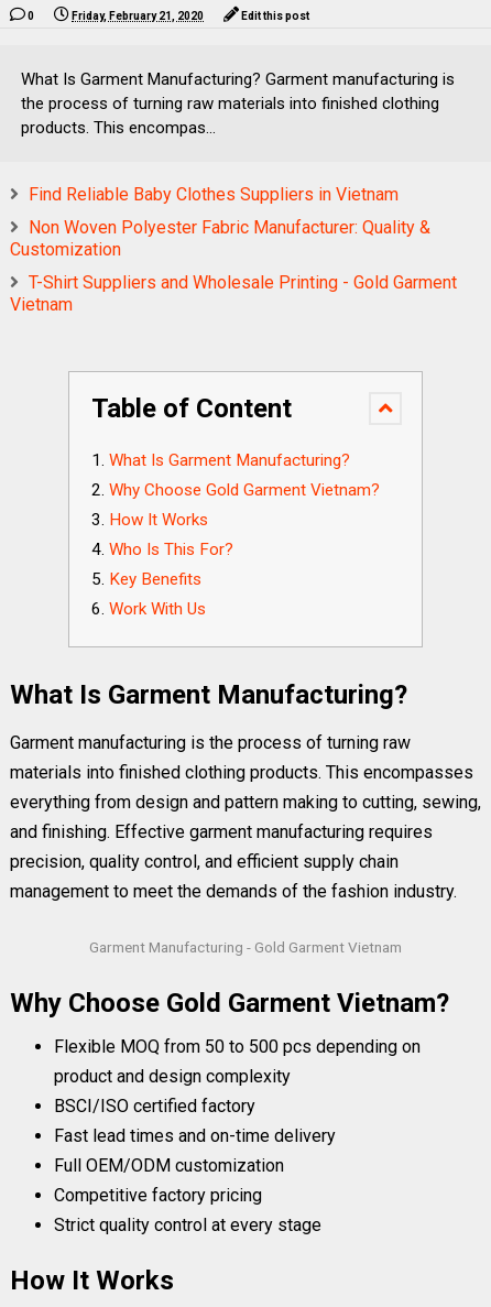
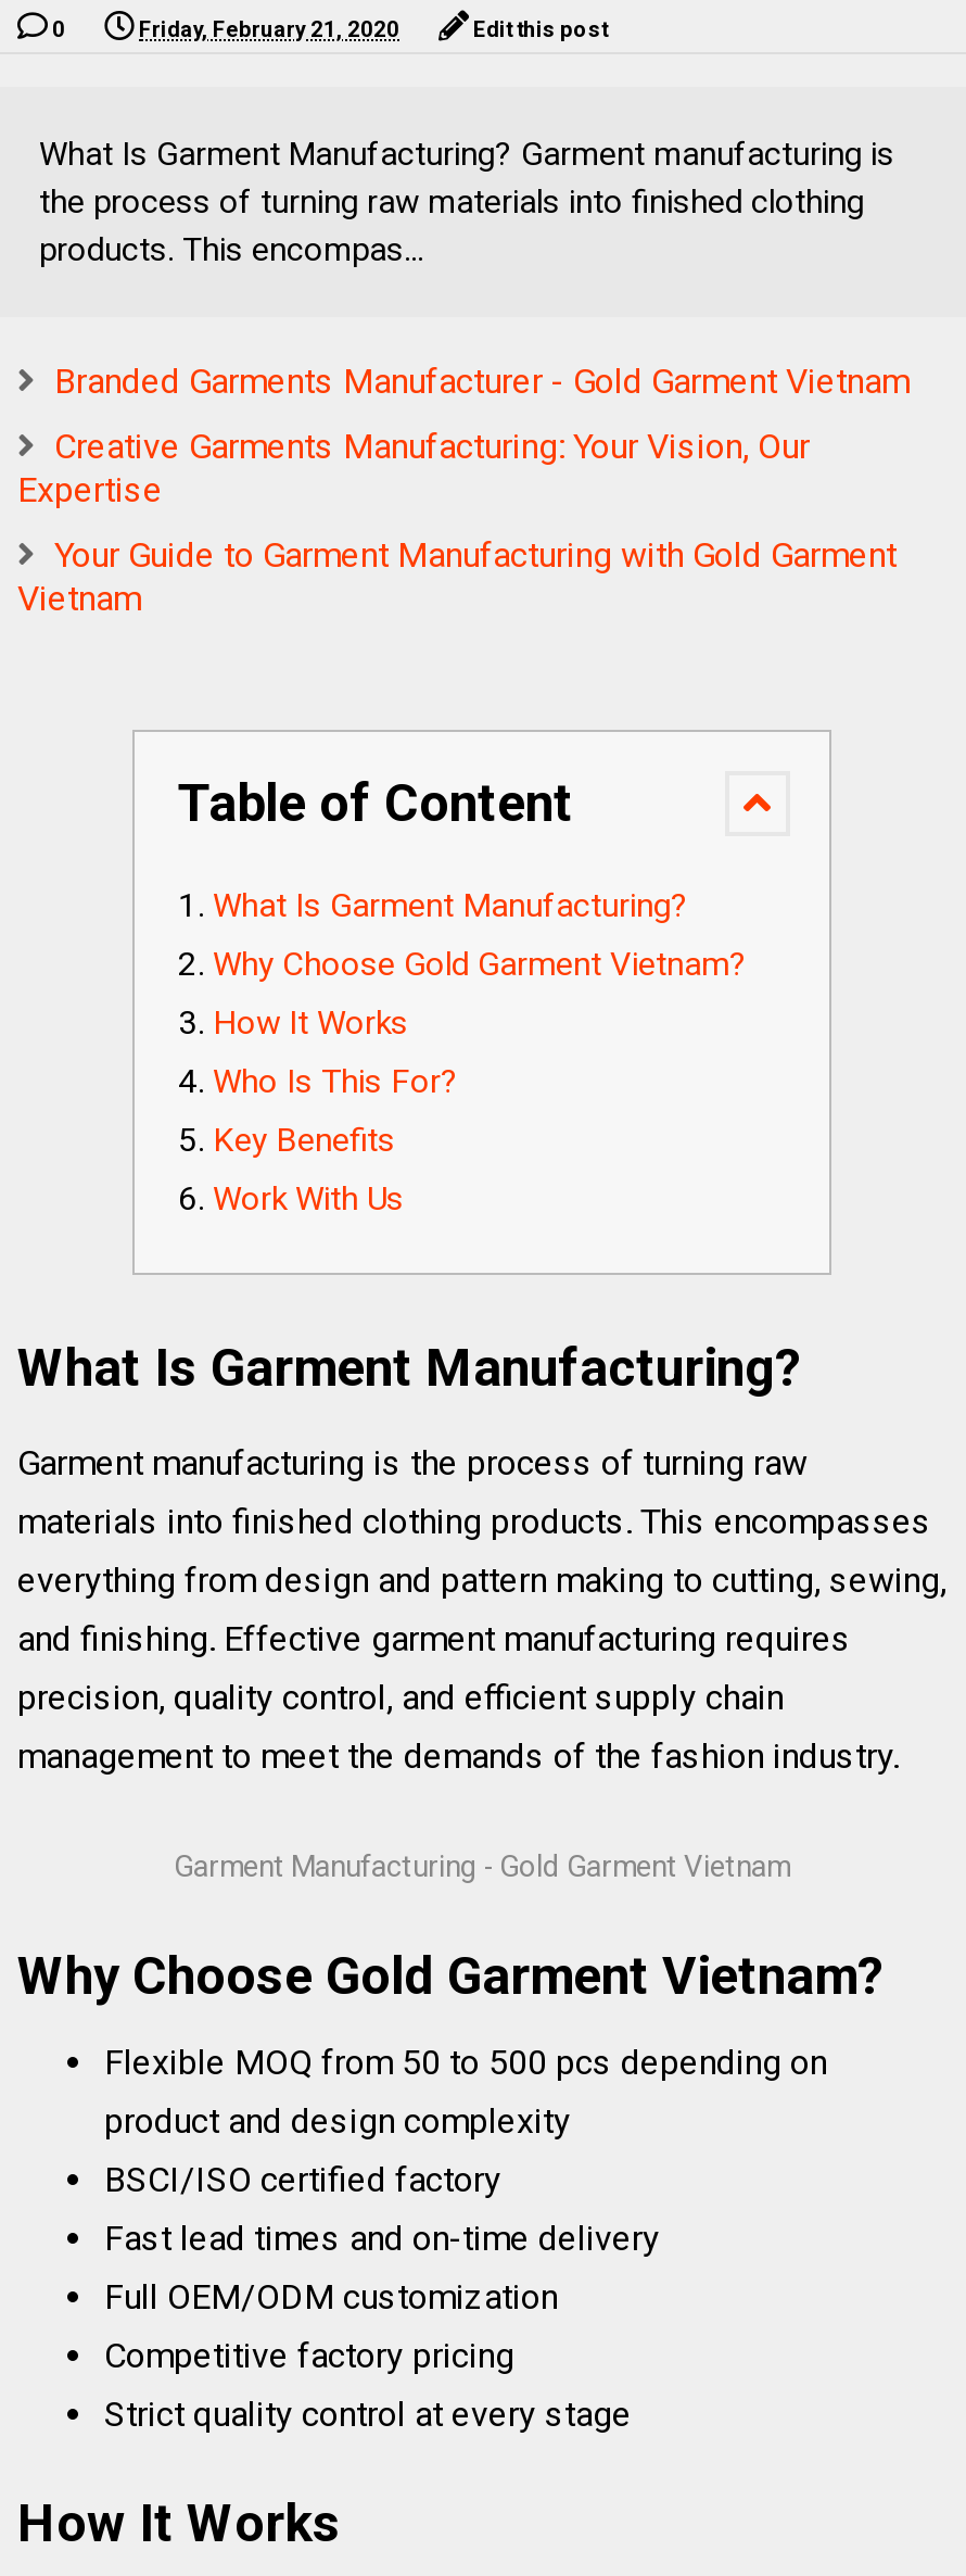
- Find Reliable Baby Clothes Suppliers in Vietnam
+ Branded Garments Manufacturer - Gold Garment Vietnam

- Non Woven Polyester Fabric Manufacturer: Quality &
- Customization
+ Creative Garments Manufacturing: Your Vision, Our
+ Expertise

- T-Shirt Suppliers and Wholesale Printing - Gold Garment
+ Your Guide to Garment Manufacturing with Gold Garment
